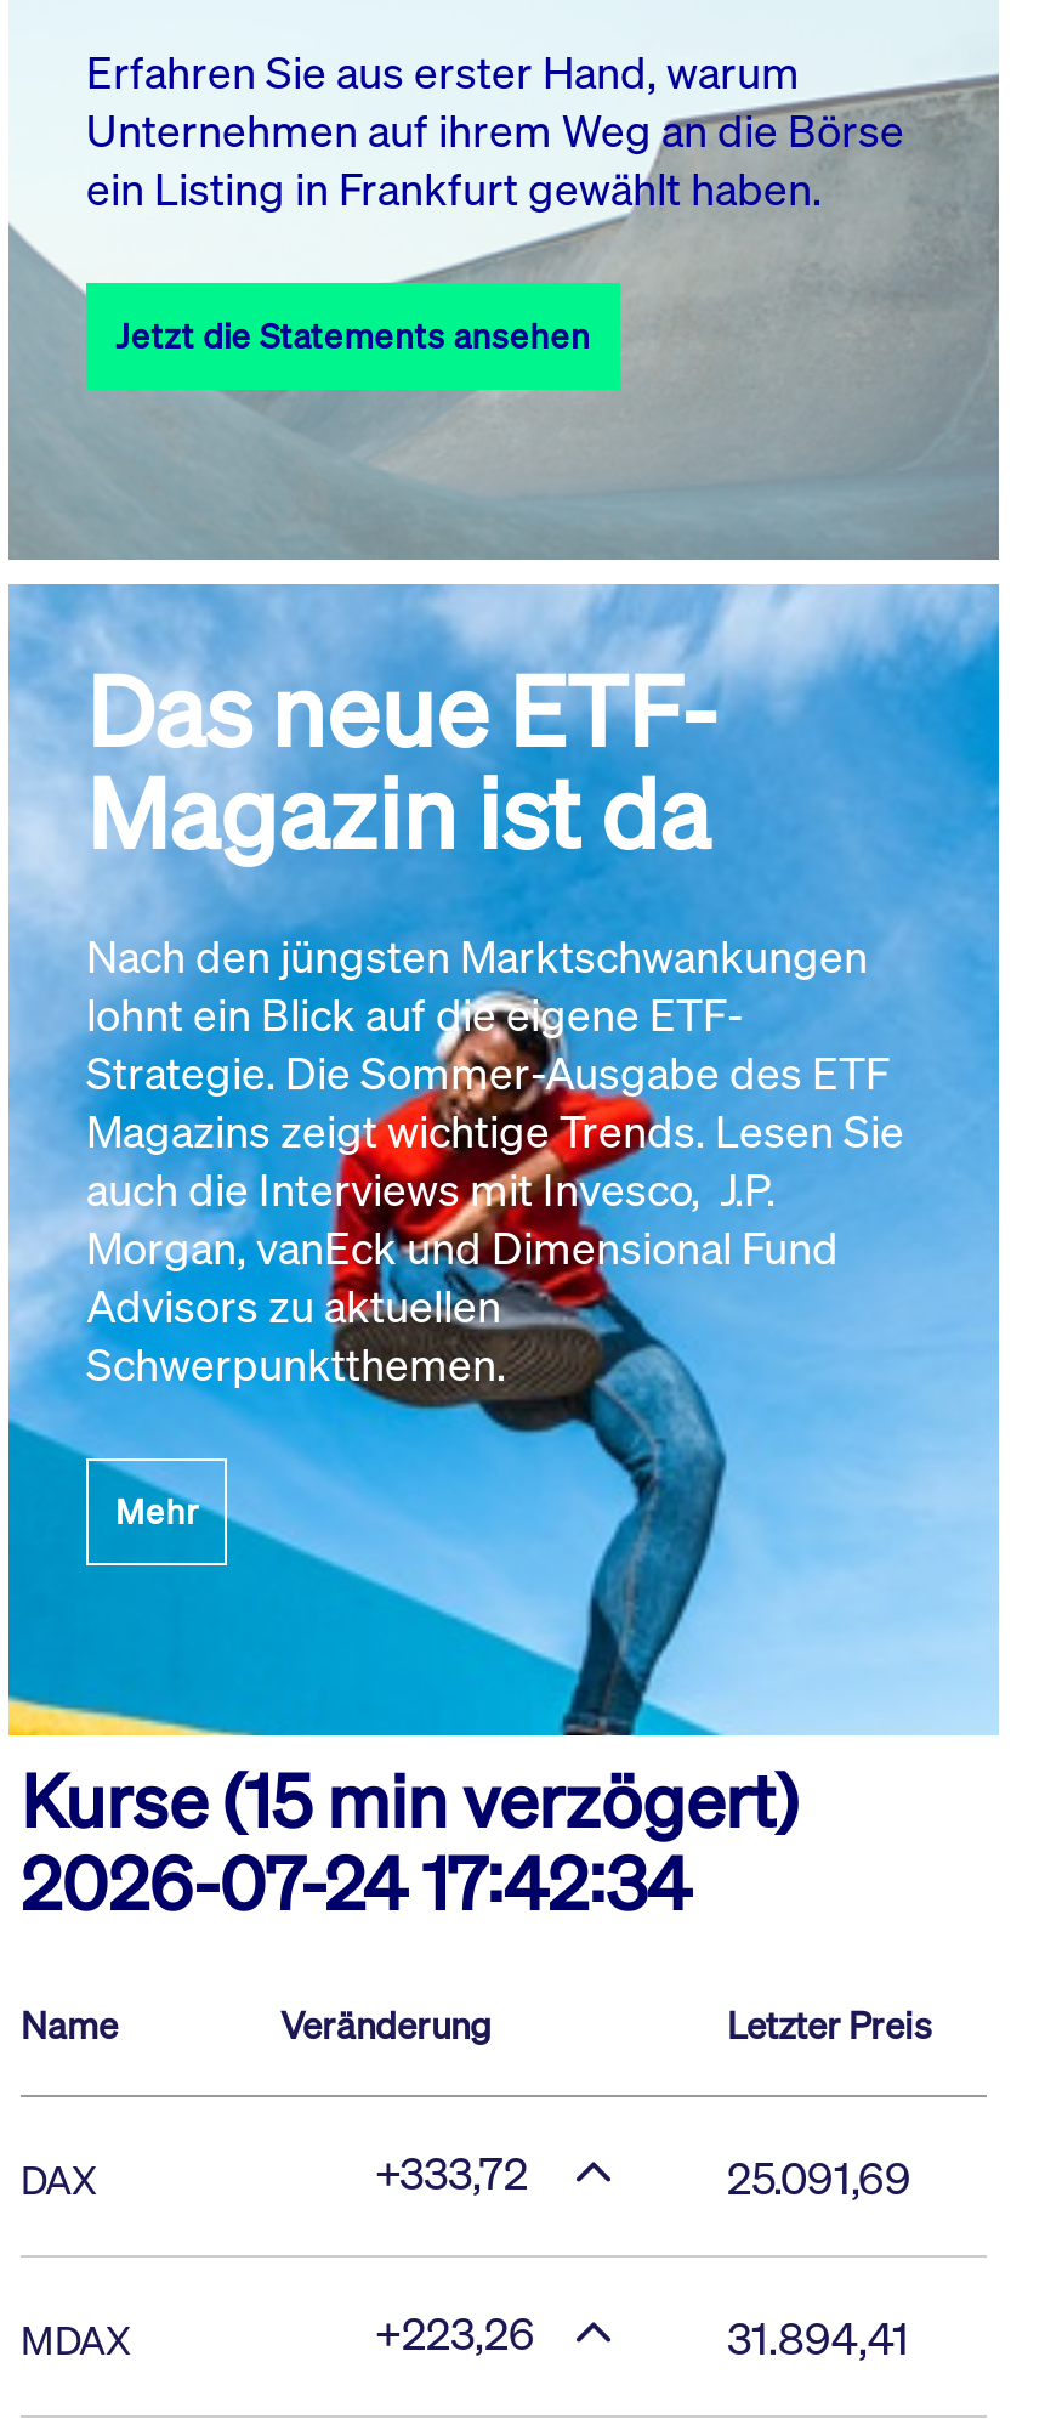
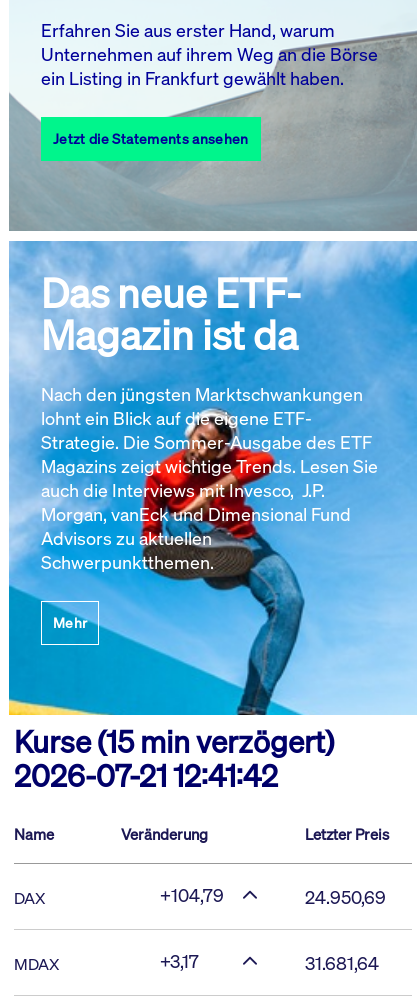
- 2026-07-24 17:42:34
+ 2026-07-21 12:41:42

- +333,72
+ +104,79

- 25.091,69
+ 24.950,69

- +223,26
+ +3,17

- 31.894,41
+ 31.681,64
